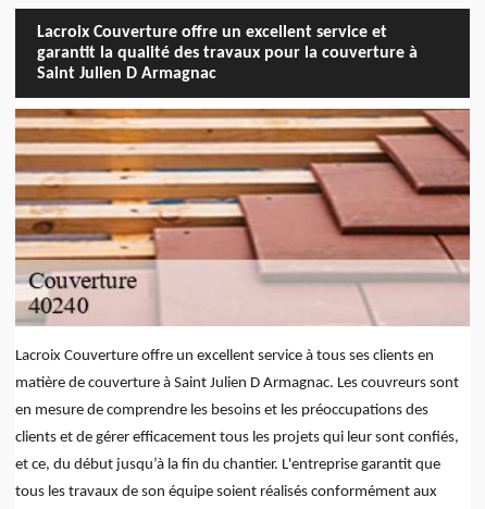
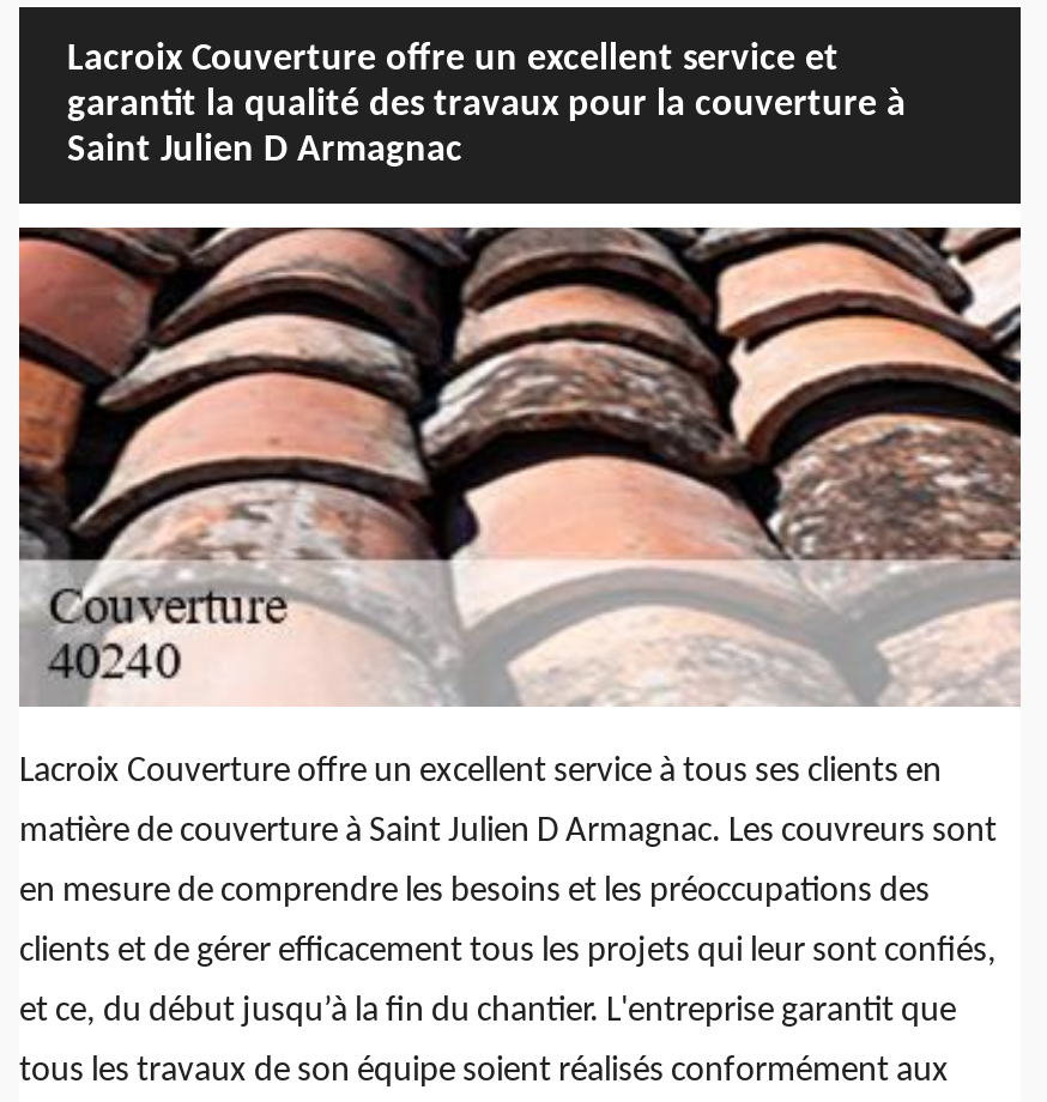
- [image]
+ [image]
